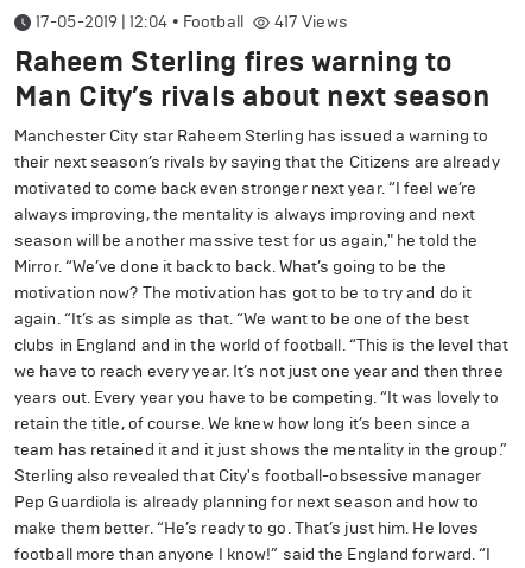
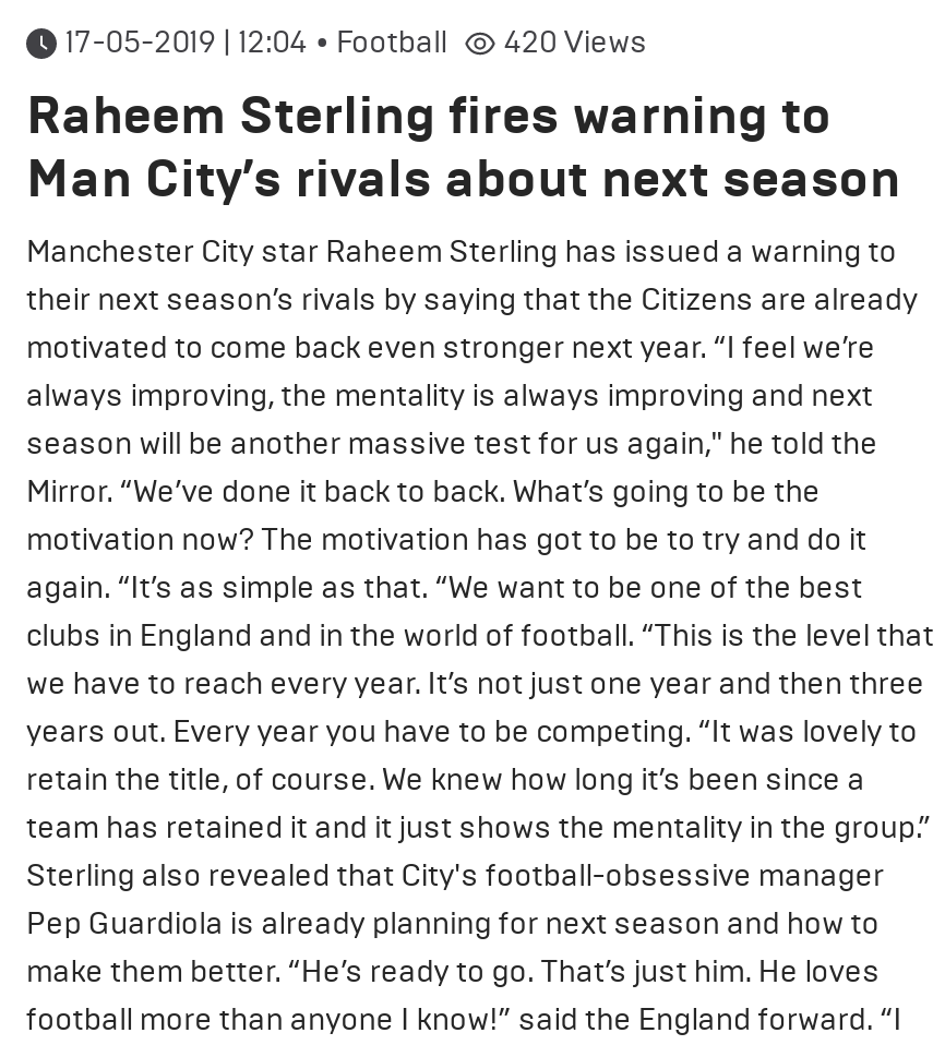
- 417 Views
+ 420 Views
